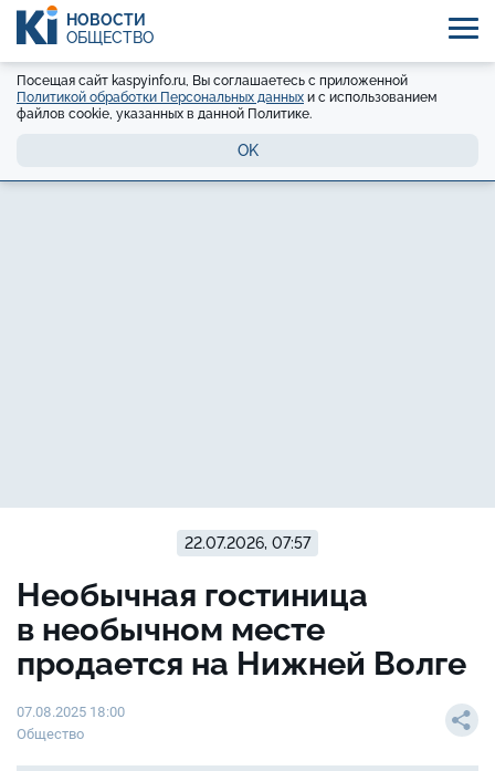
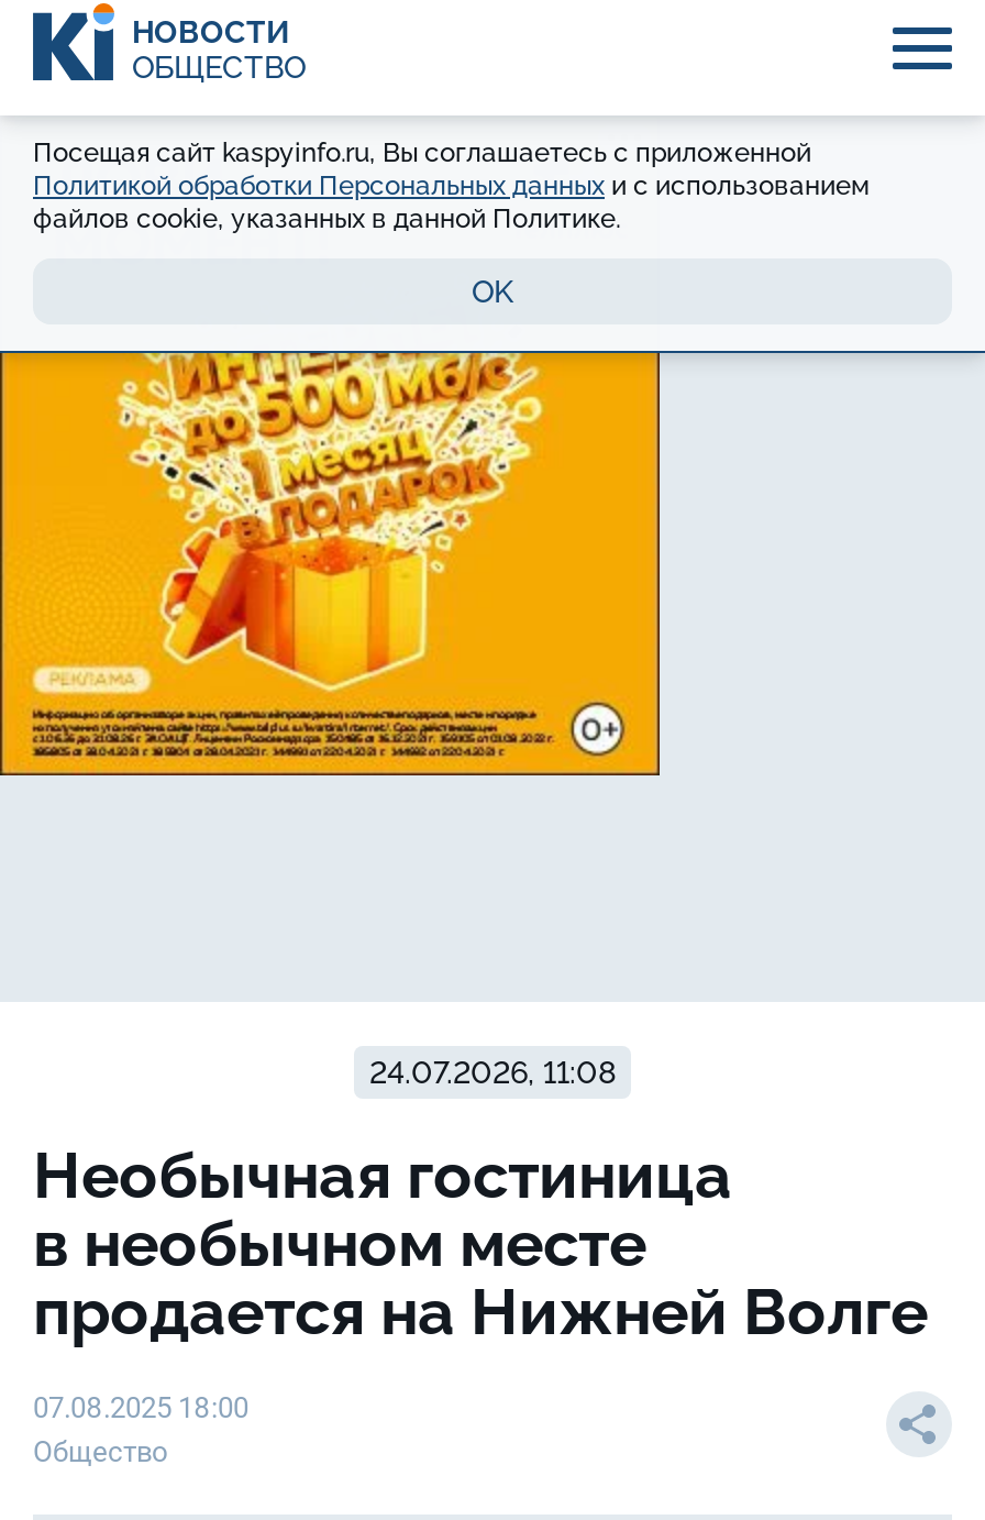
+ [image]

- 22.07.2026, 07:57
+ 24.07.2026, 11:08
